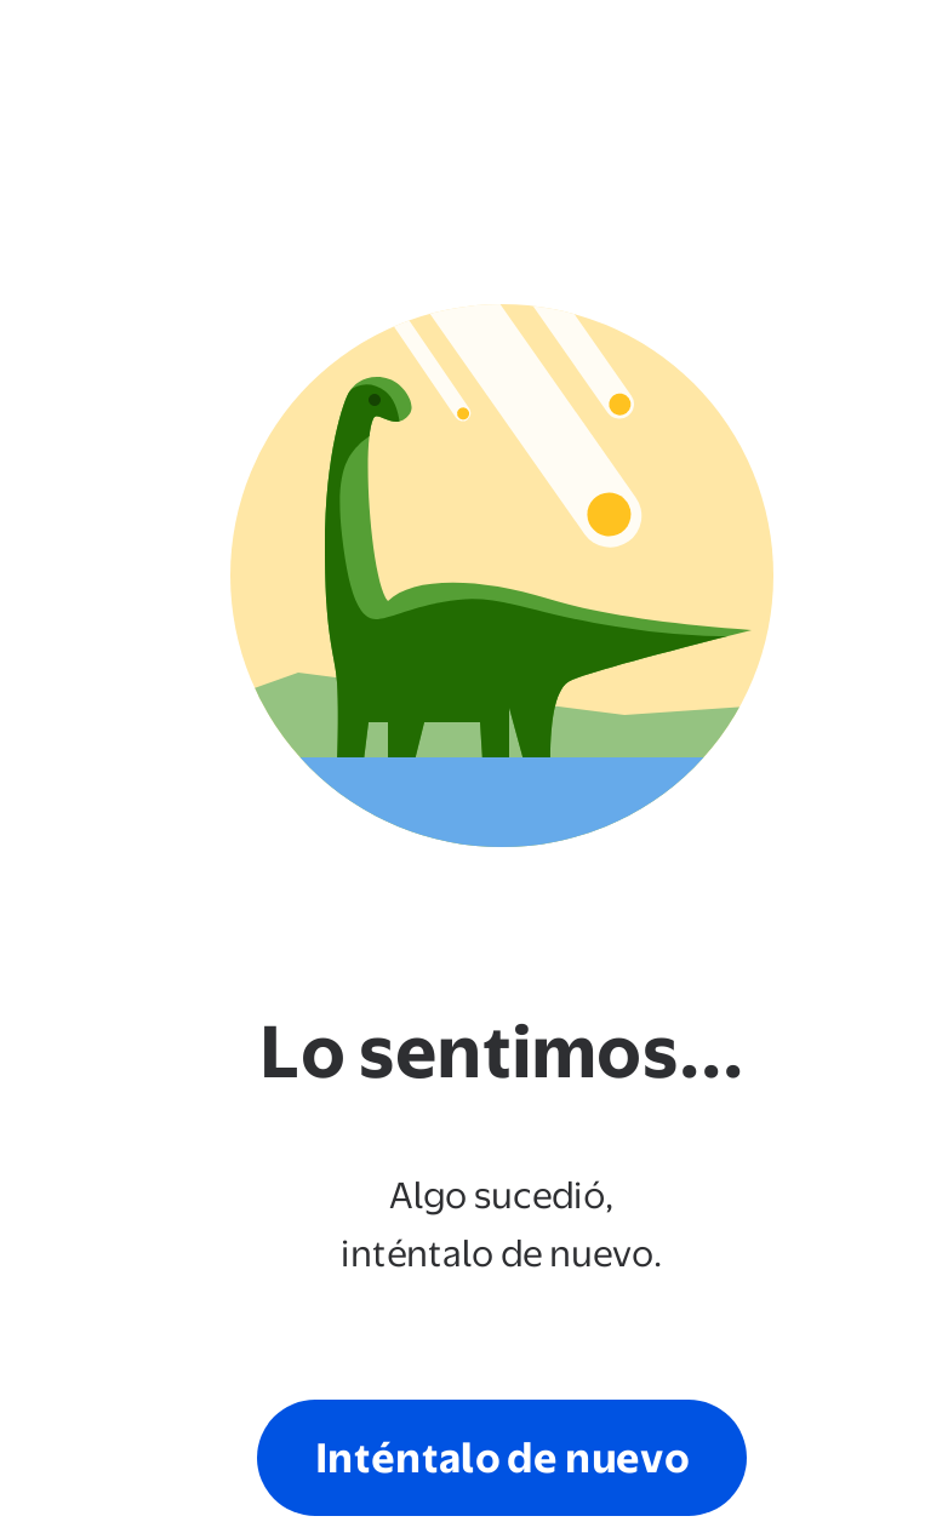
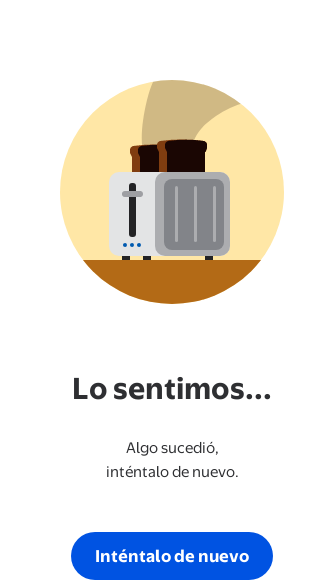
- [image]
+ [image]
